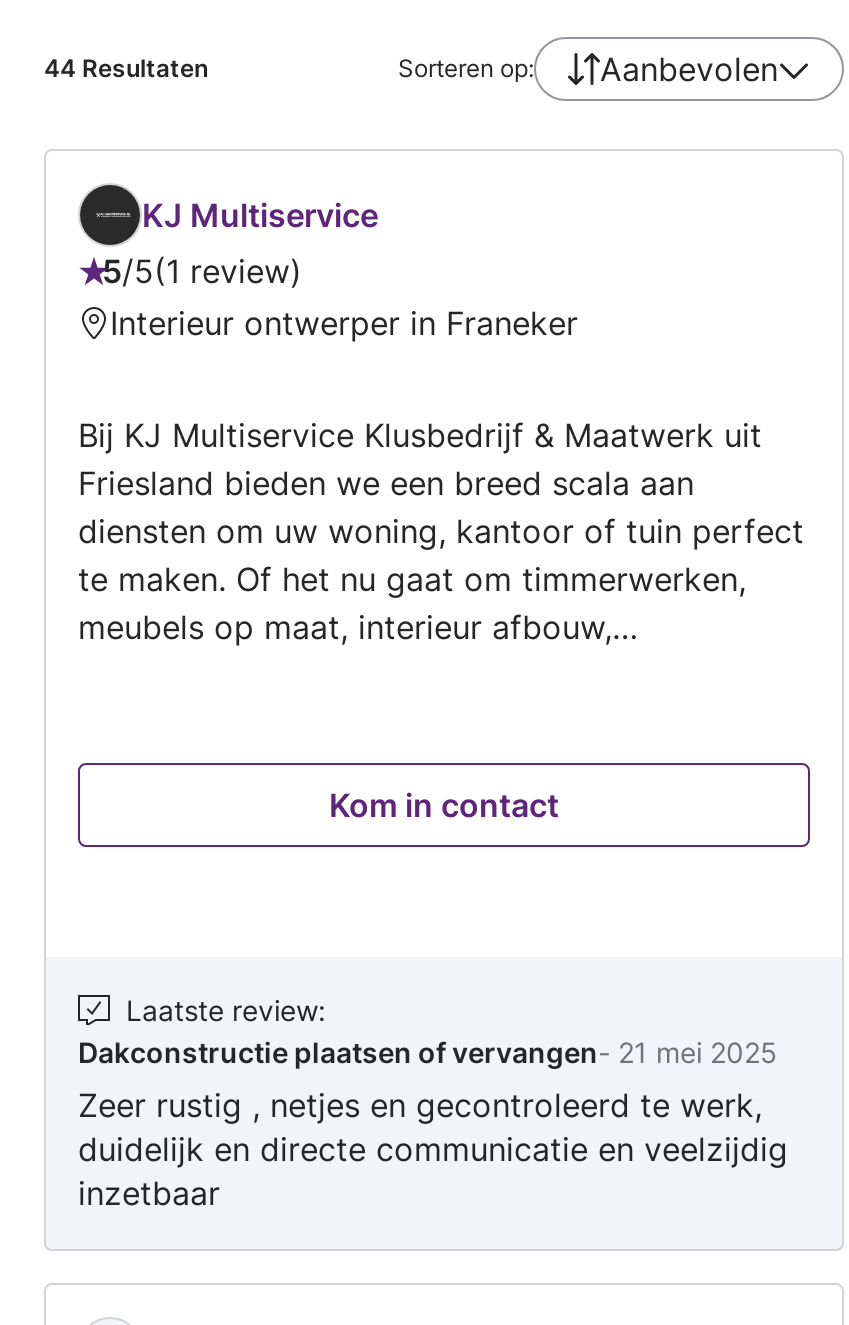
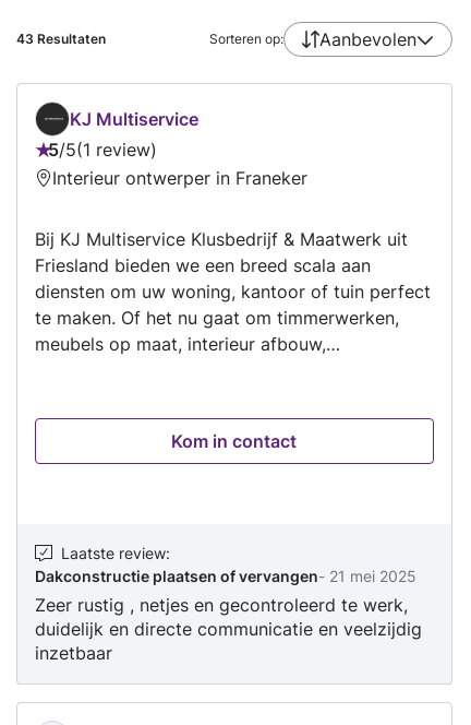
- 44 Resultaten
+ 43 Resultaten
